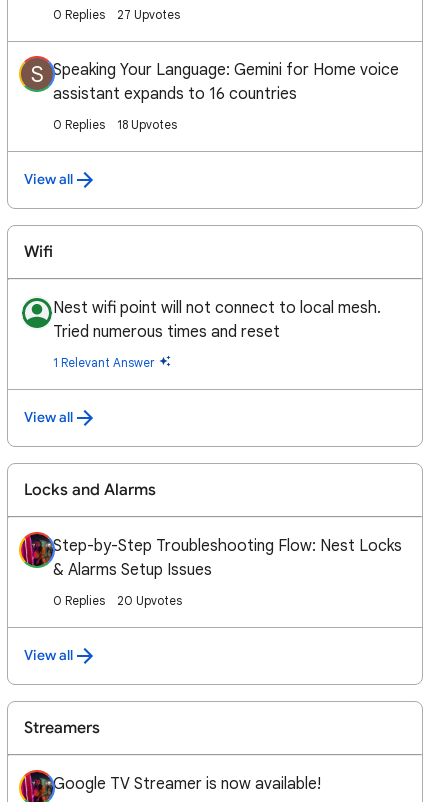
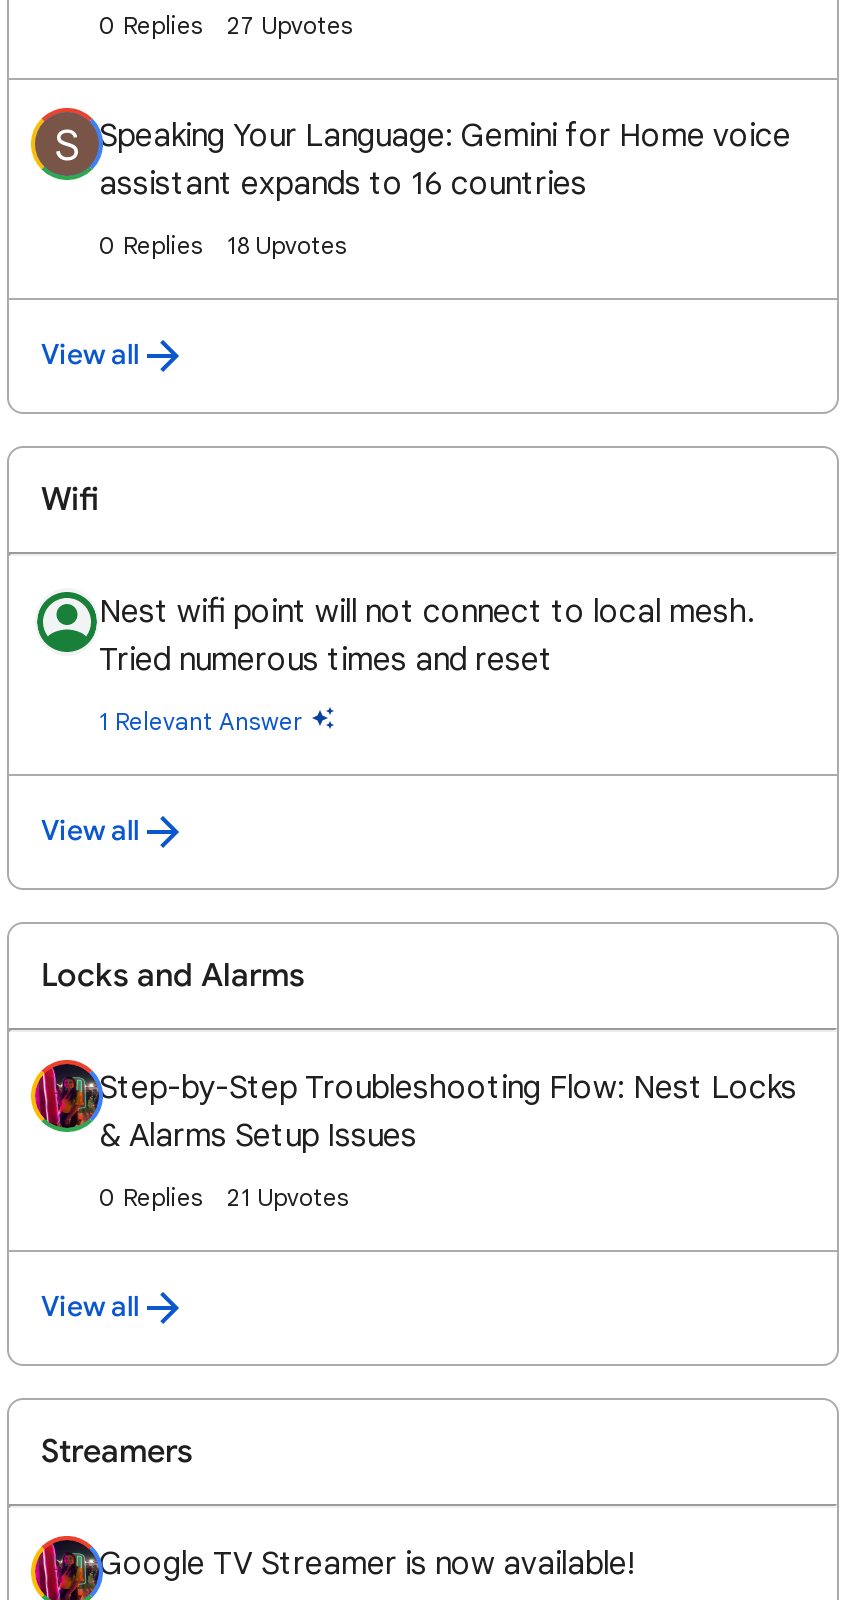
- 20 Upvotes
+ 21 Upvotes
